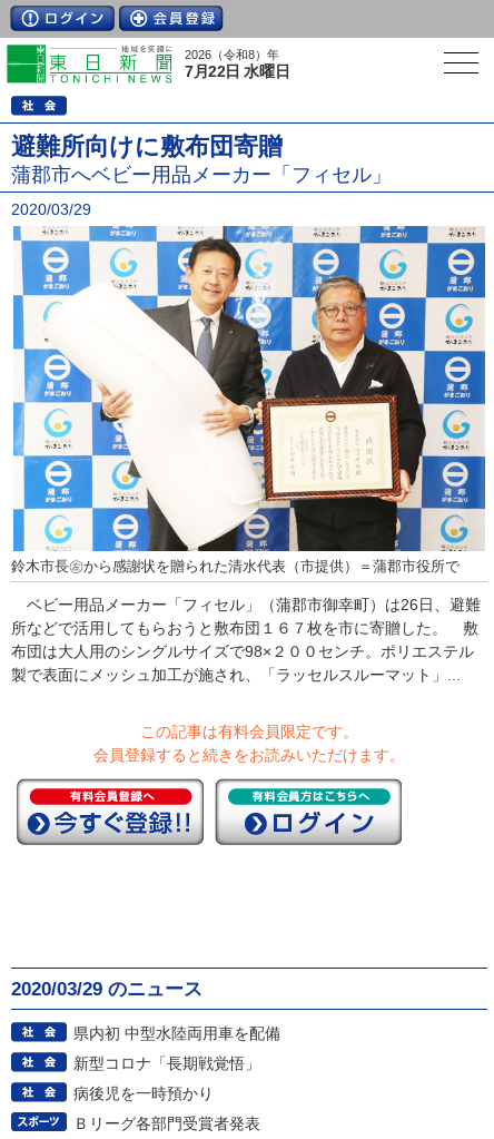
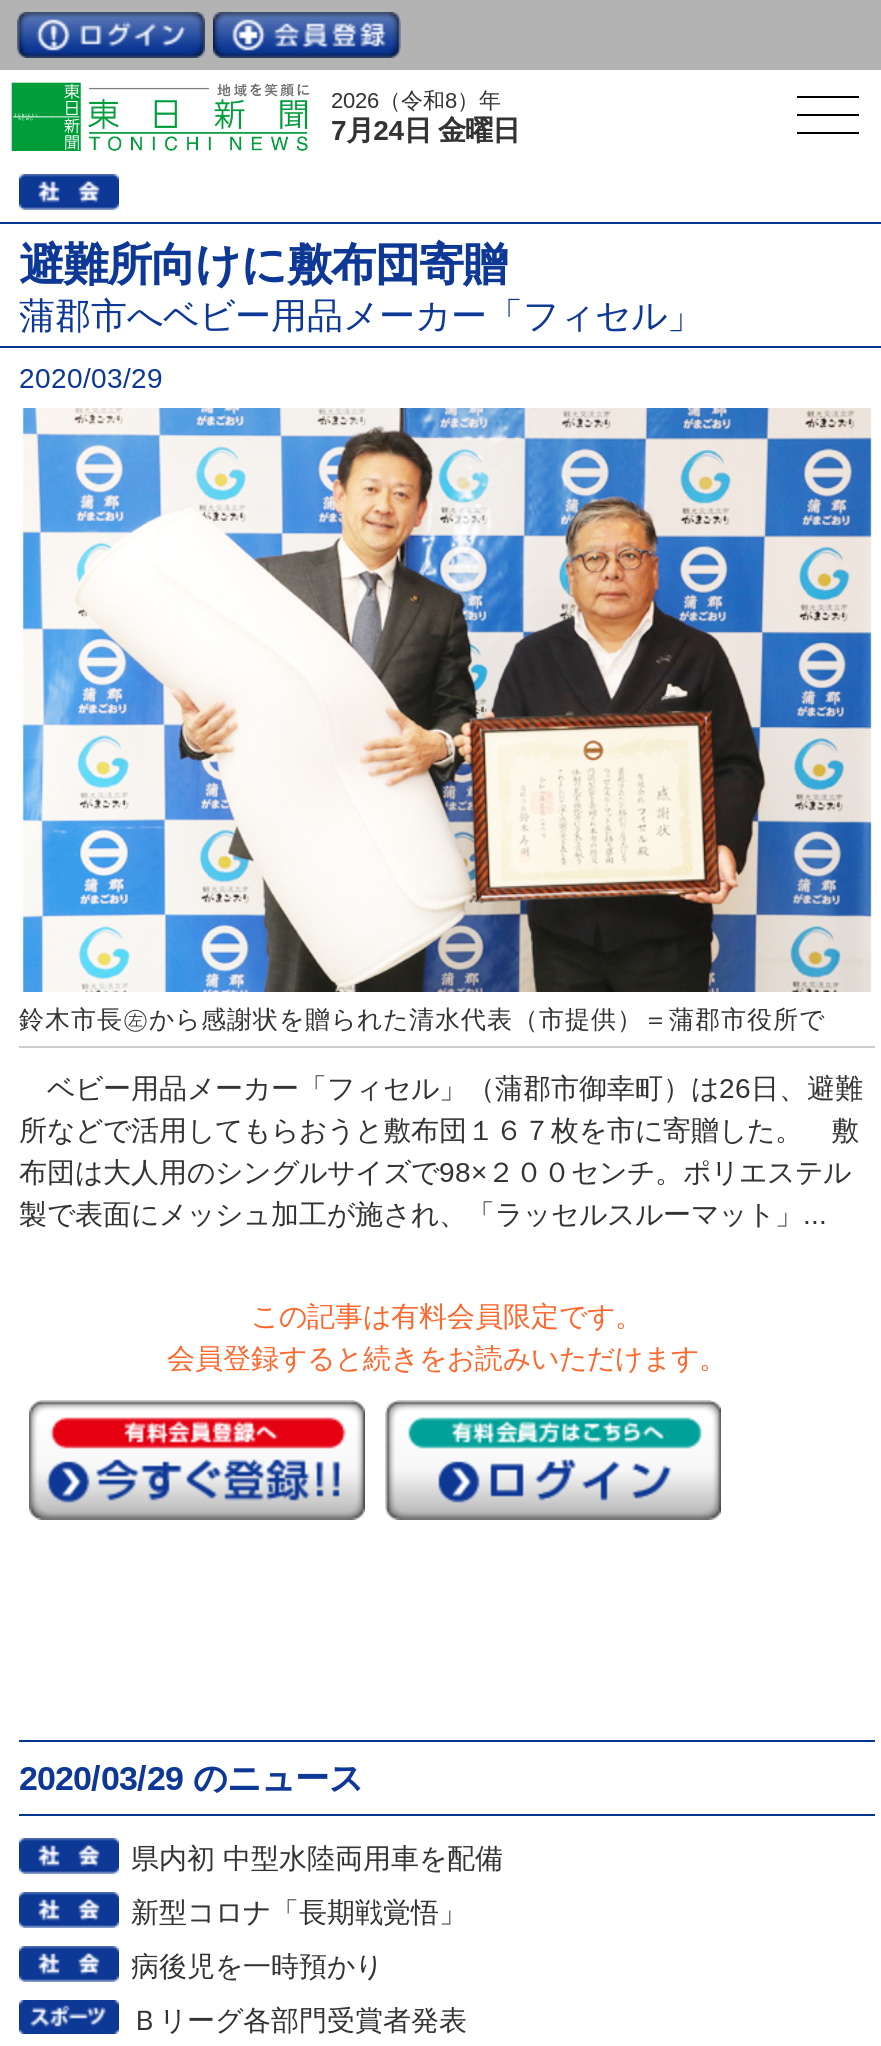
- 7月22日 水曜日
+ 7月24日 金曜日
